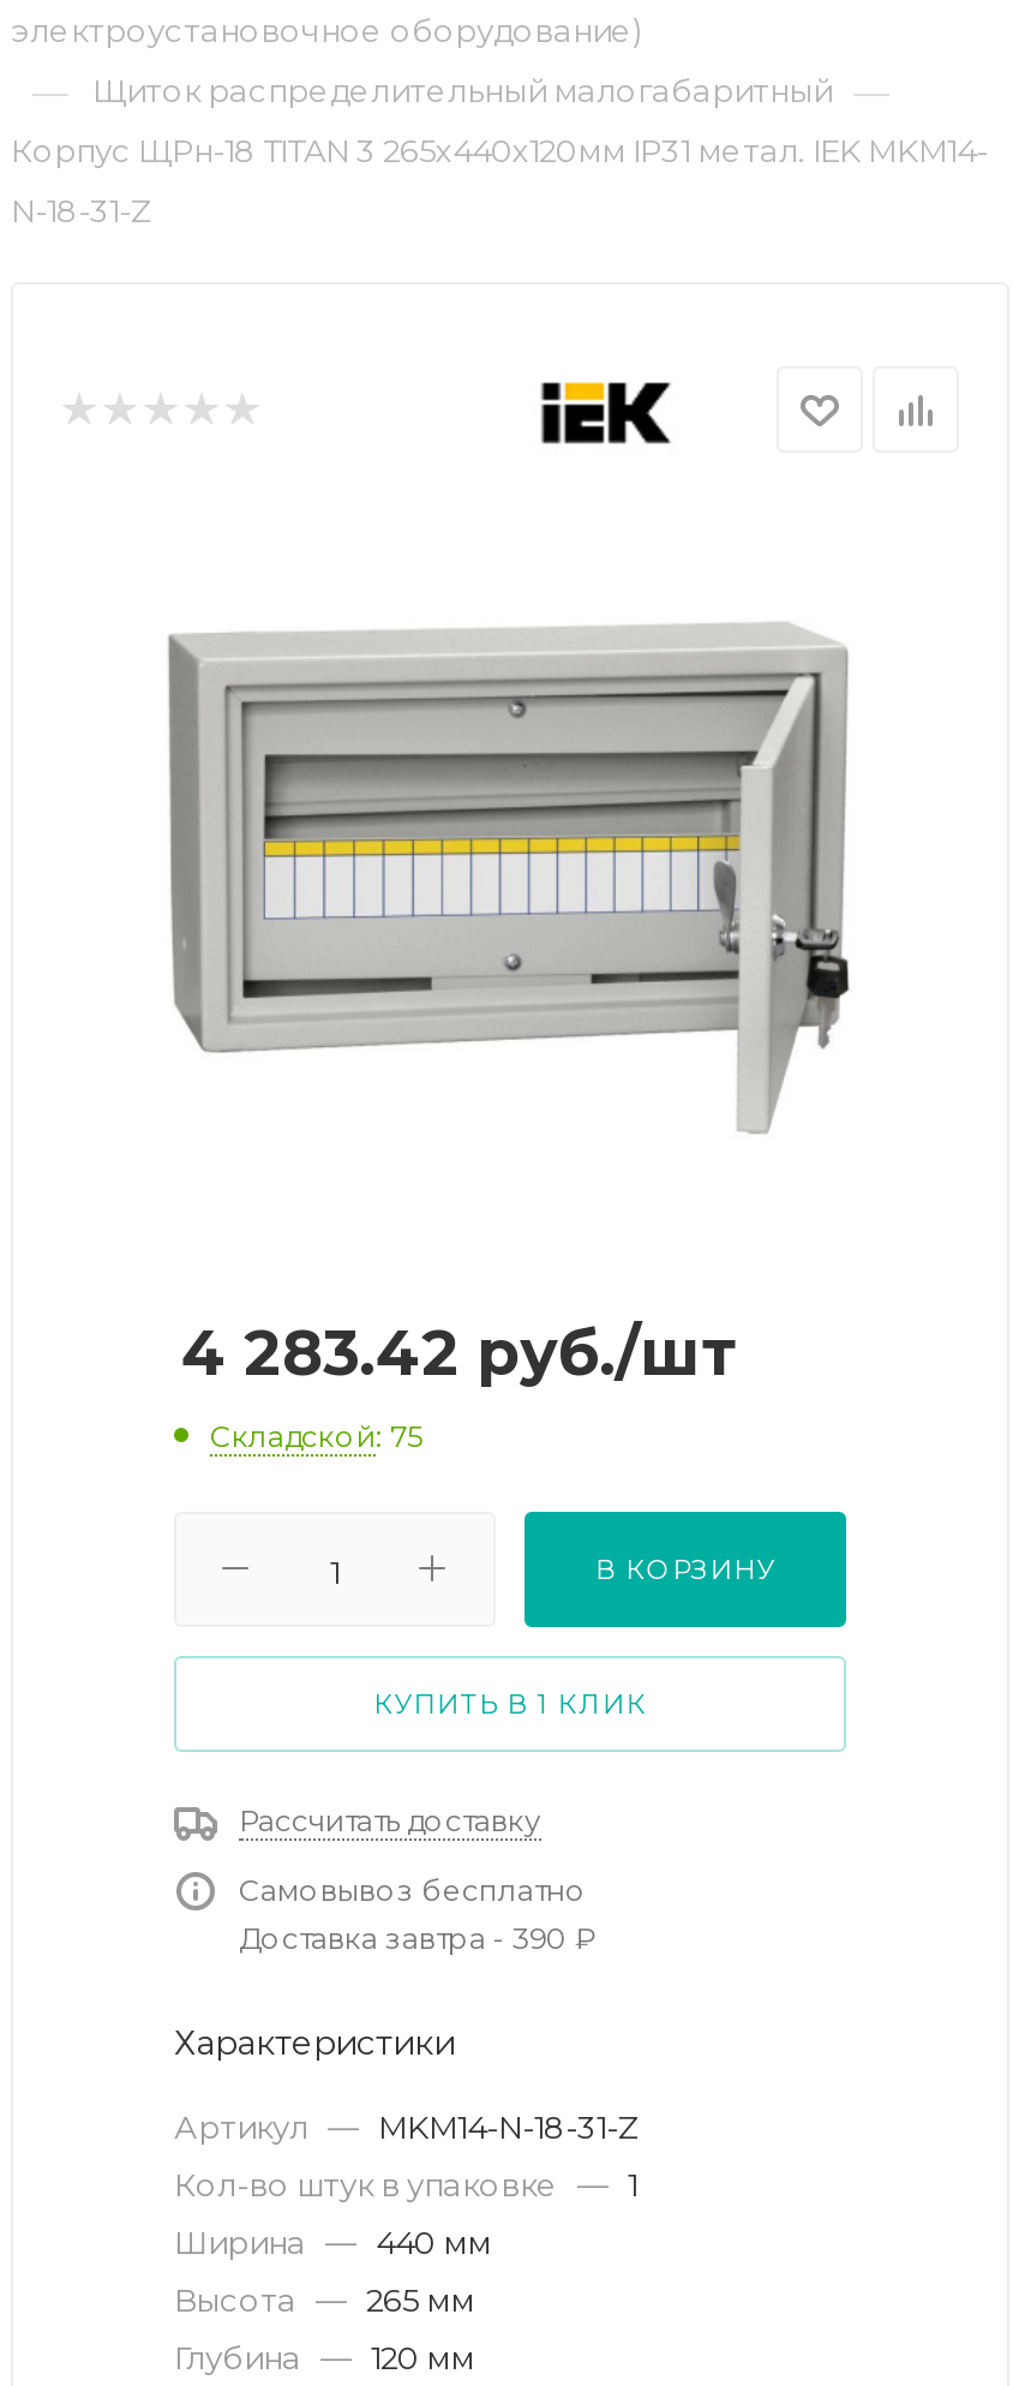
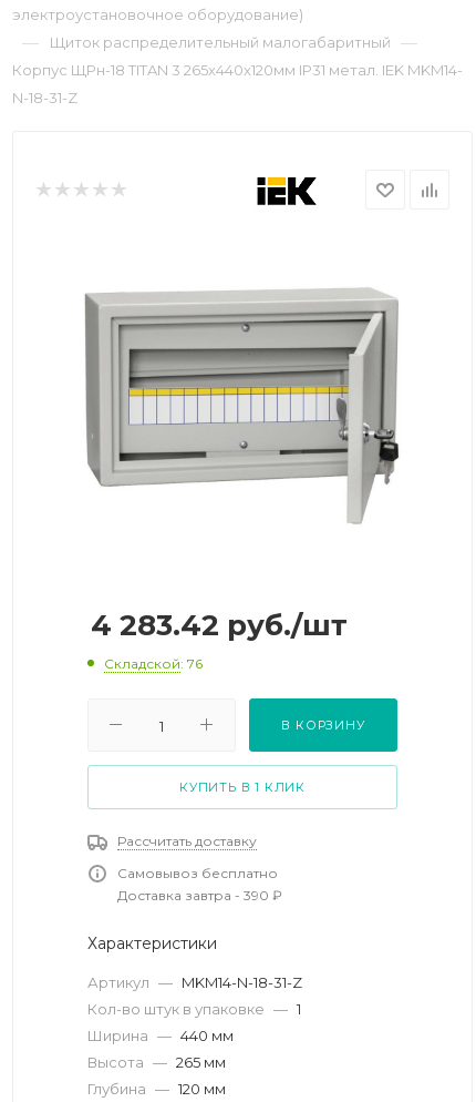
- Складской: 75
+ Складской: 76
